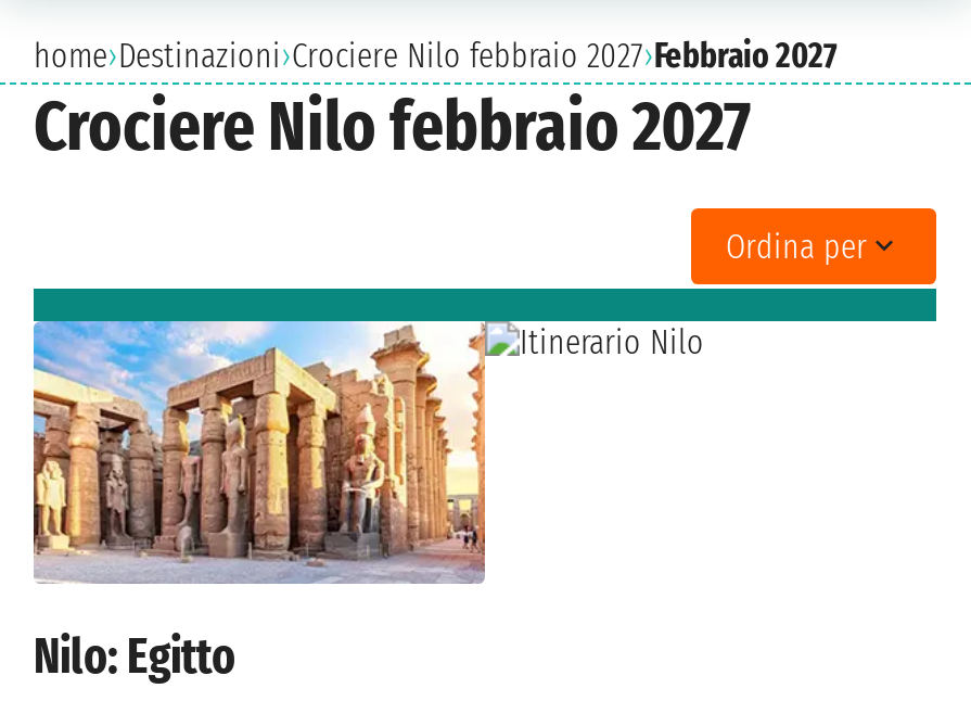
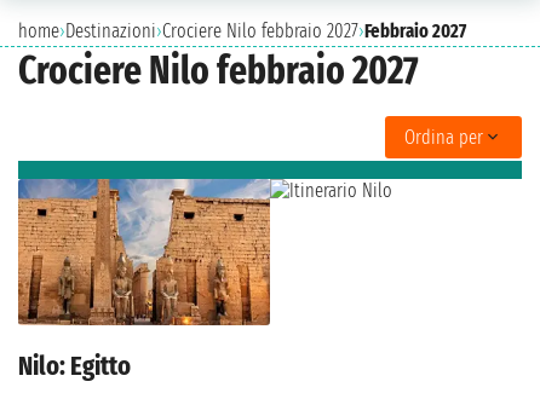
- [image]
+ [image]
